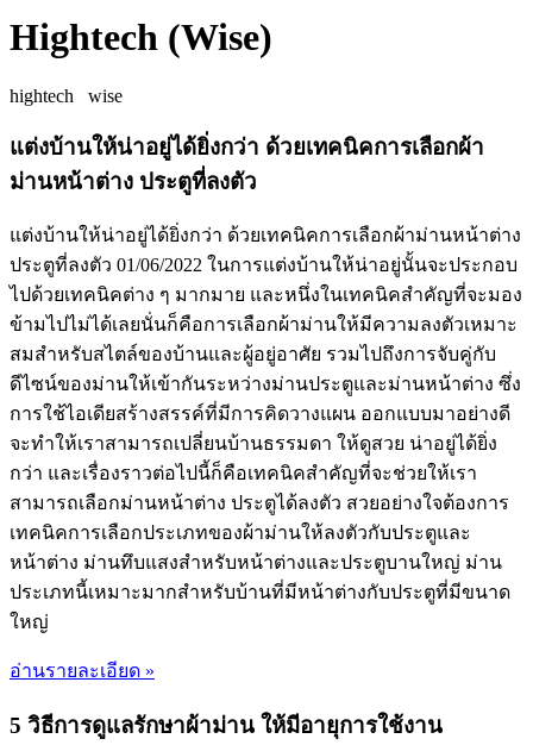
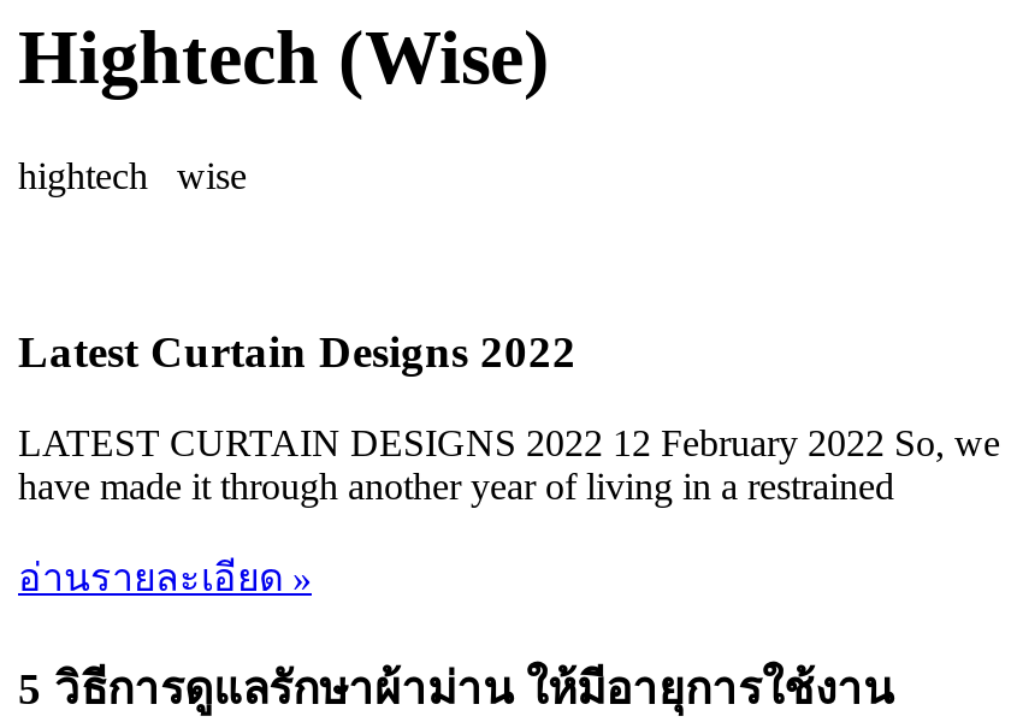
- แต่งบ้านให้น่าอยู่ได้ยิ่งกว่า ด้วยเทคนิคการเลือกผ้า
- ม่านหน้าต่าง ประตูที่ลงตัว
- แต่งบ้านให้น่าอยู่ได้ยิ่งกว่า ด้วยเทคนิคการเลือกผ้าม่านหน้าต่าง
- ประตูที่ลงตัว 01/06/2022 ในการแต่งบ้านให้น่าอยู่นั้นจะประกอบ
- ไปด้วยเทคนิคต่าง ๆ มากมาย และหนึ่งในเทคนิคสำคัญที่จะมอง
- ข้ามไปไม่ได้เลยนั่นก็คือการเลือกผ้าม่านให้มีความลงตัวเหมาะ
- สมสำหรับสไตล์ของบ้านและผู้อยู่อาศัย รวมไปถึงการจับคู่กับ
- ดีไซน์ของม่านให้เข้ากันระหว่างม่านประตูและม่านหน้าต่าง ซึ่ง
- การใช้ไอเดียสร้างสรรค์ที่มีการคิดวางแผน ออกแบบมาอย่างดี
- จะทำให้เราสามารถเปลี่ยนบ้านธรรมดา ให้ดูสวย น่าอยู่ได้ยิ่ง
- กว่า และเรื่องราวต่อไปนี้ก็คือเทคนิคสำคัญที่จะช่วยให้เรา
- สามารถเลือกม่านหน้าต่าง ประตูได้ลงตัว สวยอย่างใจต้องการ
- เทคนิคการเลือกประเภทของผ้าม่านให้ลงตัวกับประตูและ
- หน้าต่าง ม่านทึบแสงสำหรับหน้าต่างและประตูบานใหญ่ ม่าน
- ประเภทนี้เหมาะมากสำหรับบ้านที่มีหน้าต่างกับประตูที่มีขนาด
- ใหญ่
+ Latest Curtain Designs 2022
+ LATEST CURTAIN DESIGNS 2022 12 February 2022 So, we
+ have made it through another year of living in a restrained
